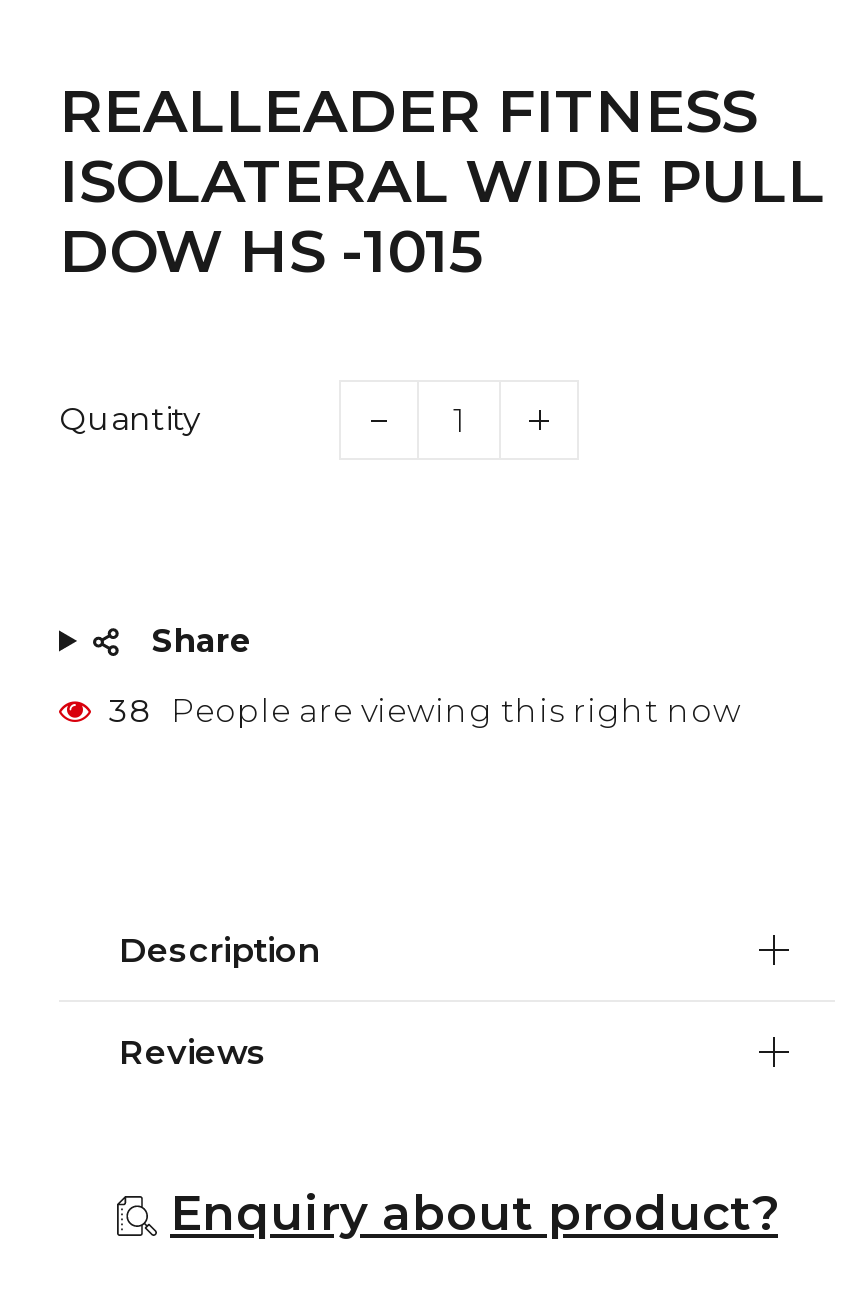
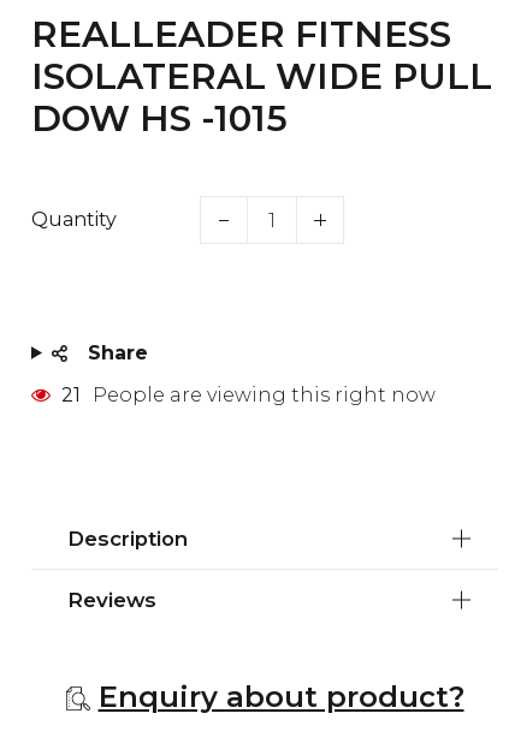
- 38 People are viewing this right now
+ 21 People are viewing this right now
